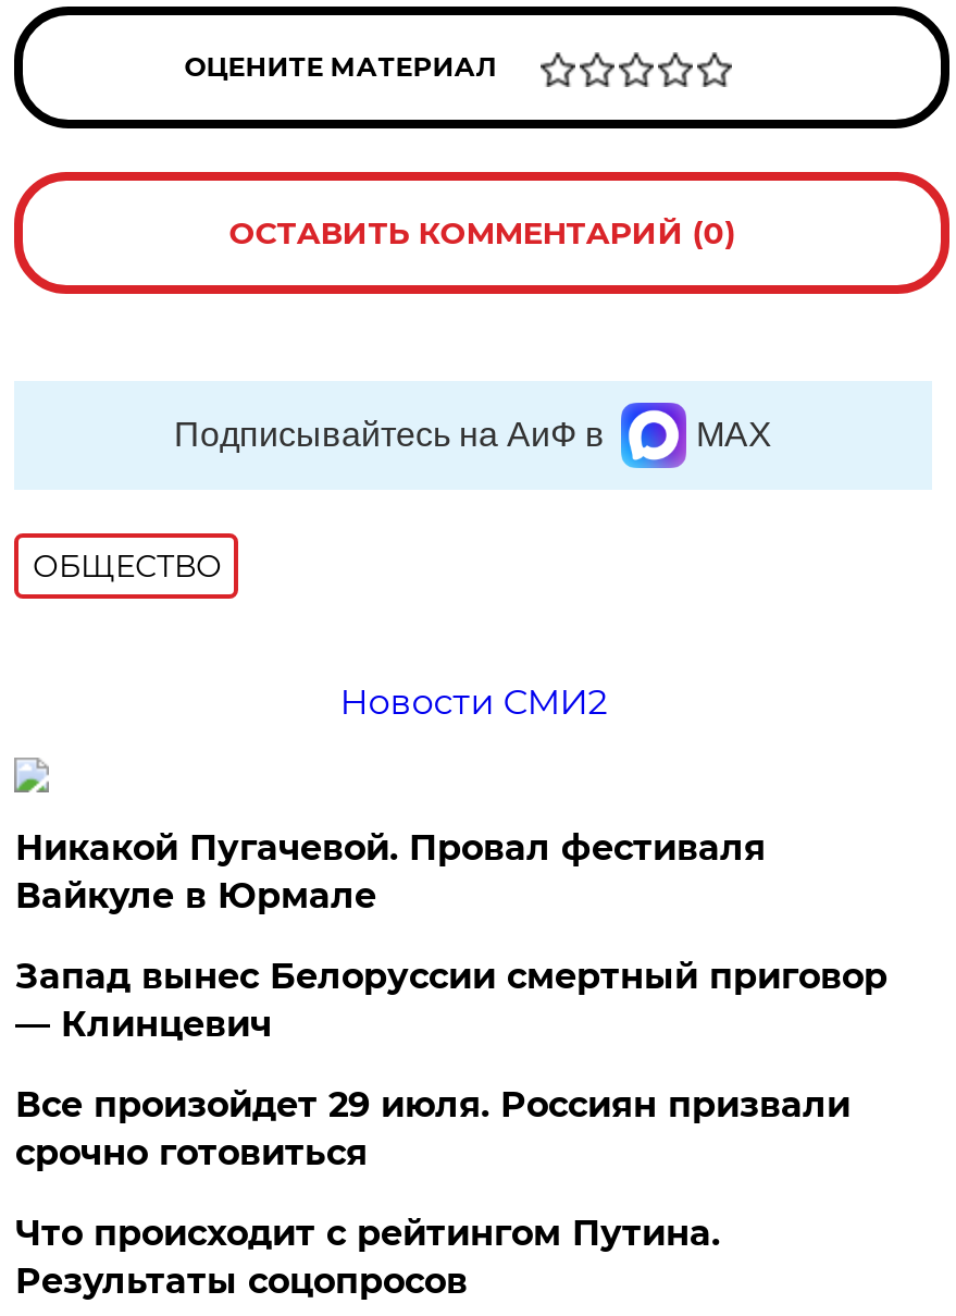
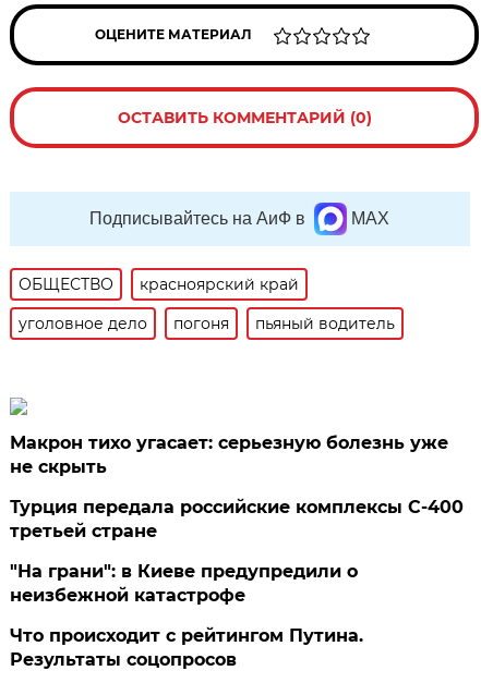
- Новости СМИ2
+ красноярский край
+ уголовное дело
+ погоня
+ пьяный водитель

- Никакой Пугачевой. Провал фестиваля
- Вайкуле в Юрмале
- Запад вынес Белоруссии смертный приговор
- — Клинцевич
- Все произойдет 29 июля. Россиян призвали
- срочно готовиться
+ Макрон тихо угасает: серьезную болезнь уже
+ не скрыть
+ Турция передала российские комплексы С-400
+ третьей стране
+ "На грани": в Киеве предупредили о
+ неизбежной катастрофе
